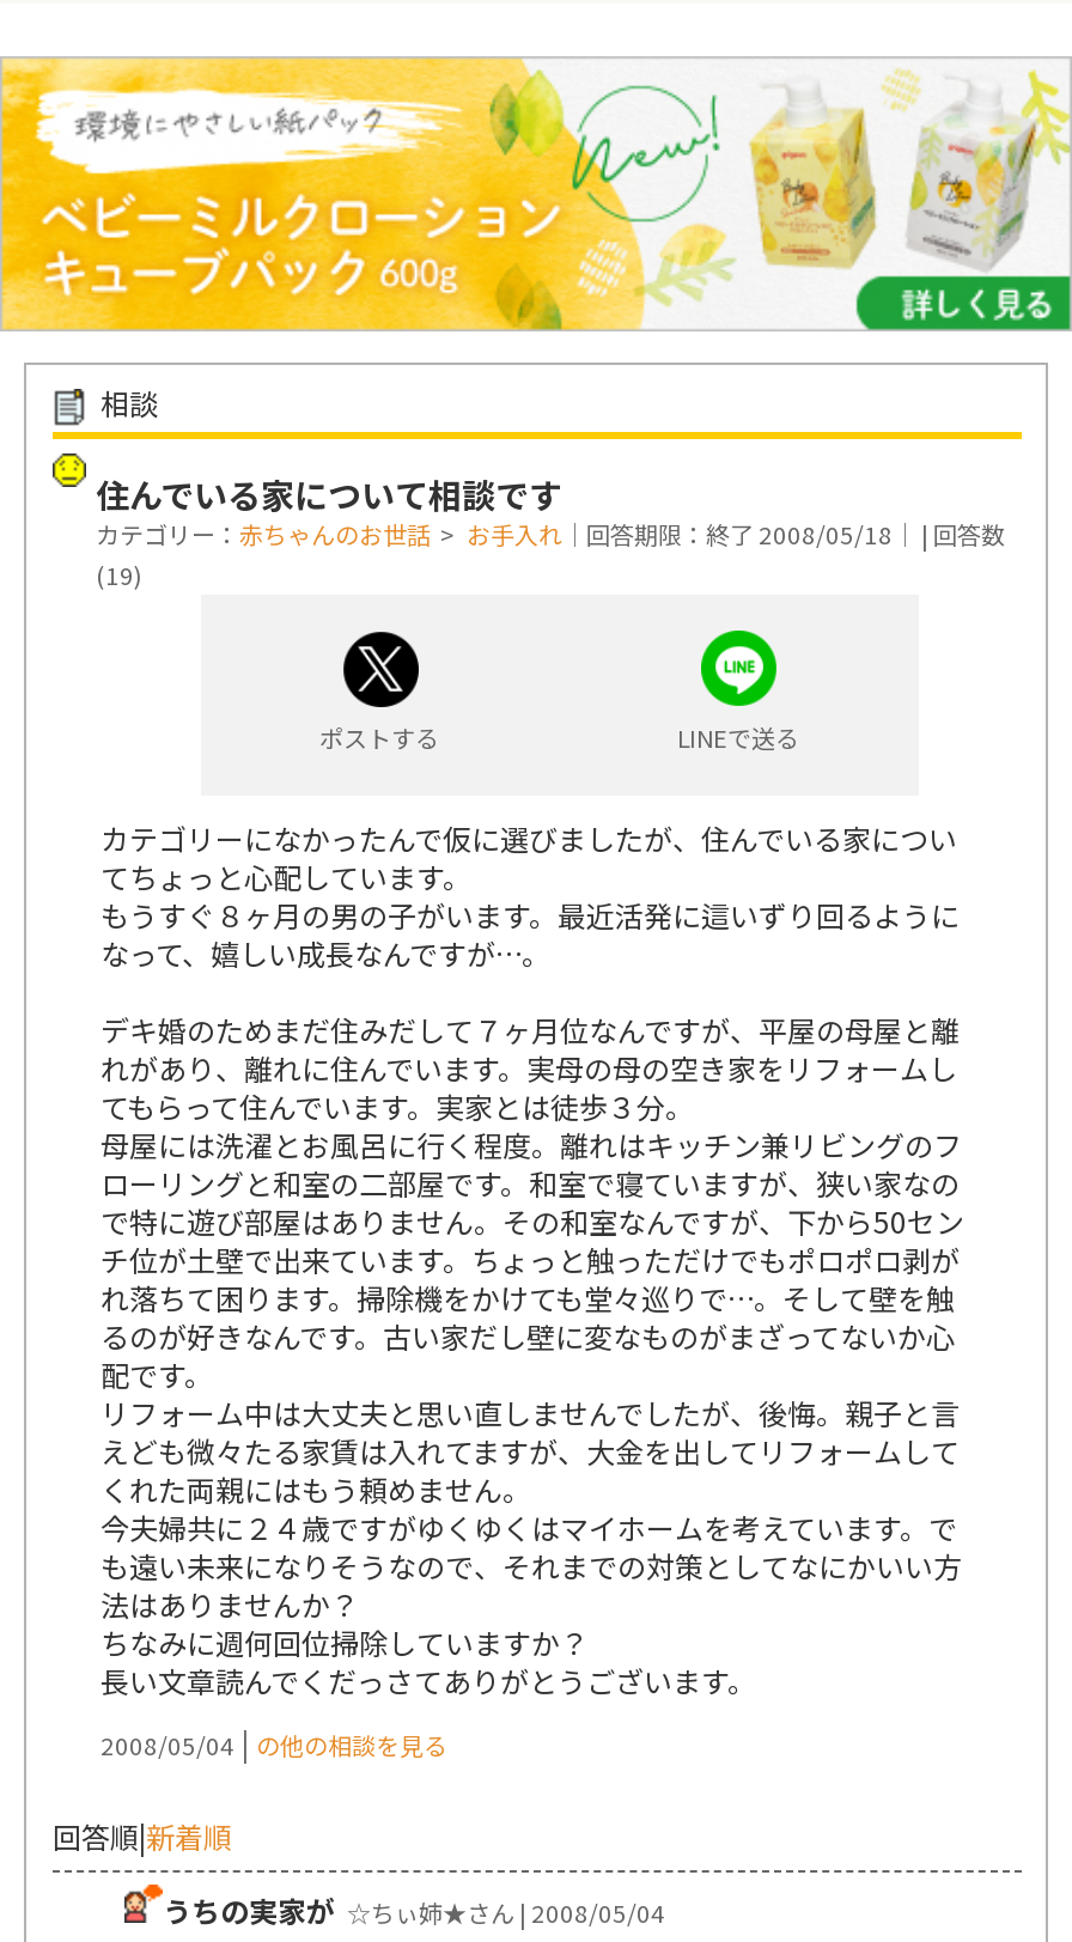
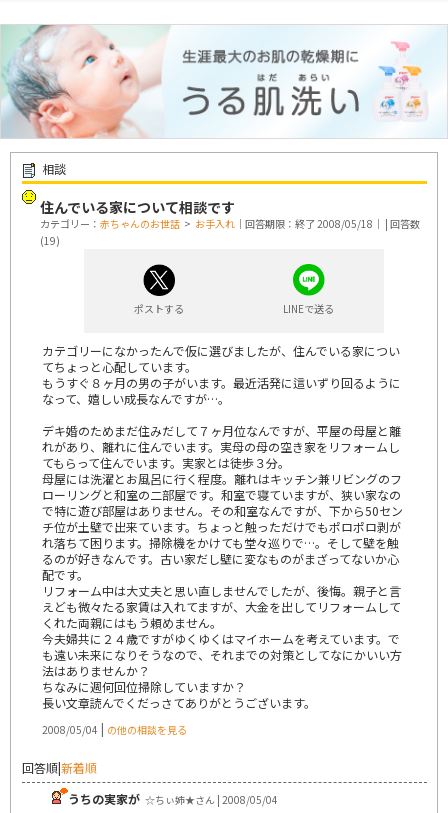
- [image]
+ [image]
